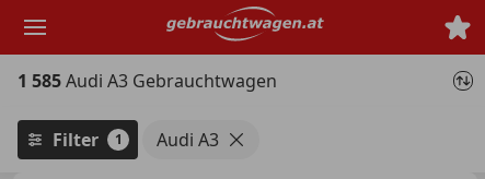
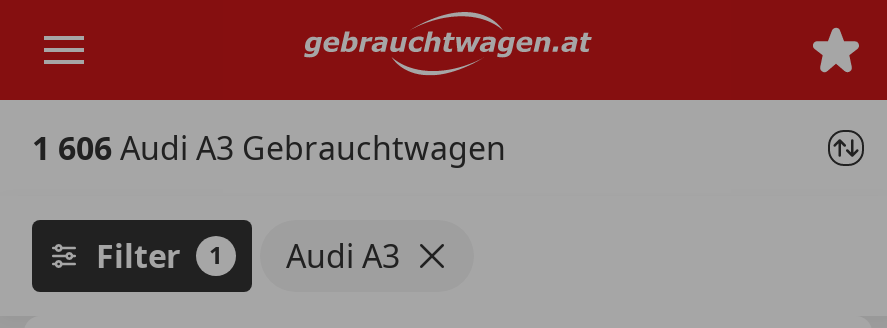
- 1 585 Audi A3 Gebrauchtwagen
+ 1 606 Audi A3 Gebrauchtwagen
